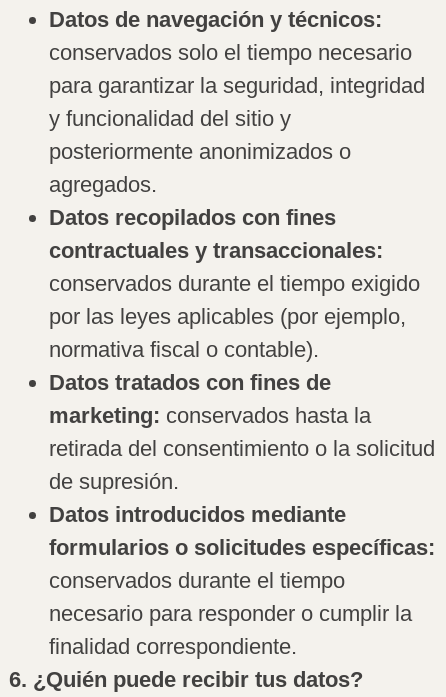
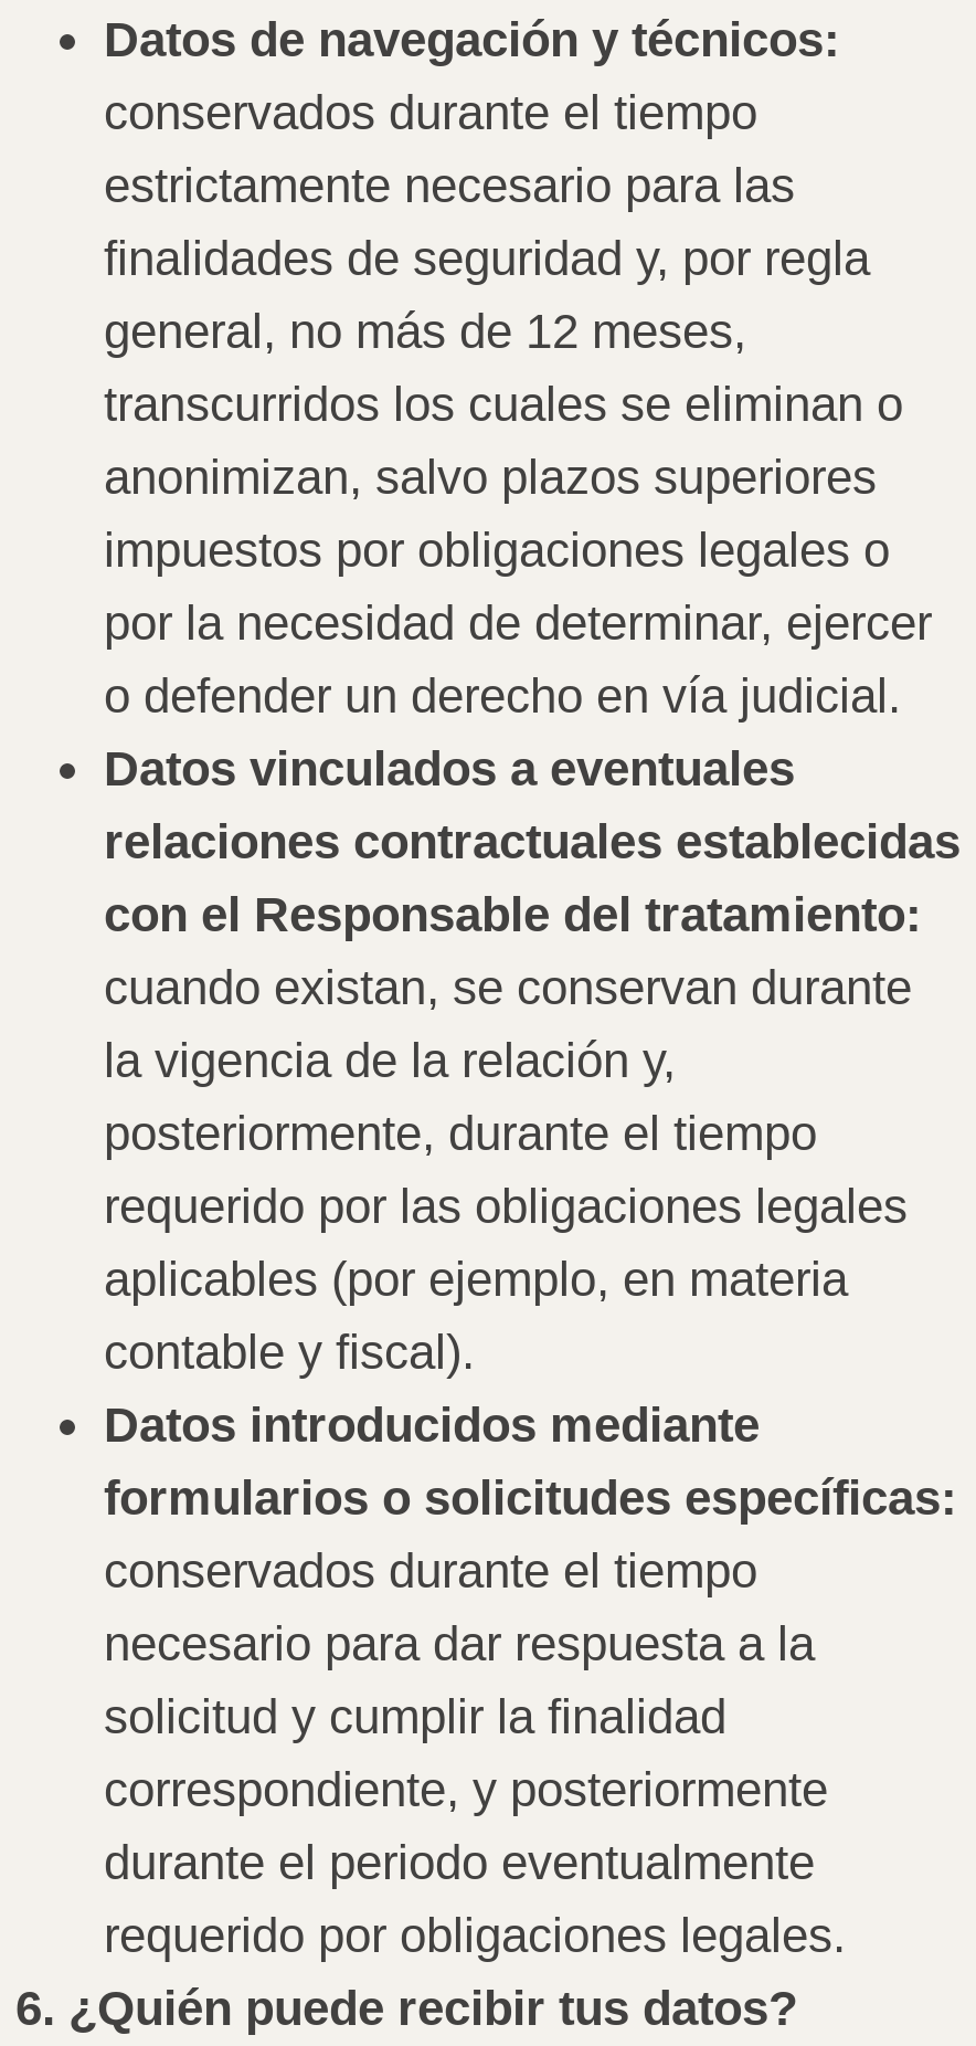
- conservados solo el tiempo necesario
- para garantizar la seguridad, integridad
- y funcionalidad del sitio y
- posteriormente anonimizados o
- agregados.
- Datos recopilados con fines
- contractuales y transaccionales:
- conservados durante el tiempo exigido
- por las leyes aplicables (por ejemplo,
- normativa fiscal o contable).
- Datos tratados con fines de
- marketing: conservados hasta la
- retirada del consentimiento o la solicitud
- de supresión.
+ conservados durante el tiempo
+ estrictamente necesario para las
+ finalidades de seguridad y, por regla
+ general, no más de 12 meses,
+ transcurridos los cuales se eliminan o
+ anonimizan, salvo plazos superiores
+ impuestos por obligaciones legales o
+ por la necesidad de determinar, ejercer
+ o defender un derecho en vía judicial.
+ Datos vinculados a eventuales
+ relaciones contractuales establecidas
+ con el Responsable del tratamiento:
+ cuando existan, se conservan durante
+ la vigencia de la relación y,
+ posteriormente, durante el tiempo
+ requerido por las obligaciones legales
+ aplicables (por ejemplo, en materia
+ contable y fiscal).

- necesario para responder o cumplir la
- finalidad correspondiente.
+ necesario para dar respuesta a la
+ solicitud y cumplir la finalidad
+ correspondiente, y posteriormente
+ durante el periodo eventualmente
+ requerido por obligaciones legales.
